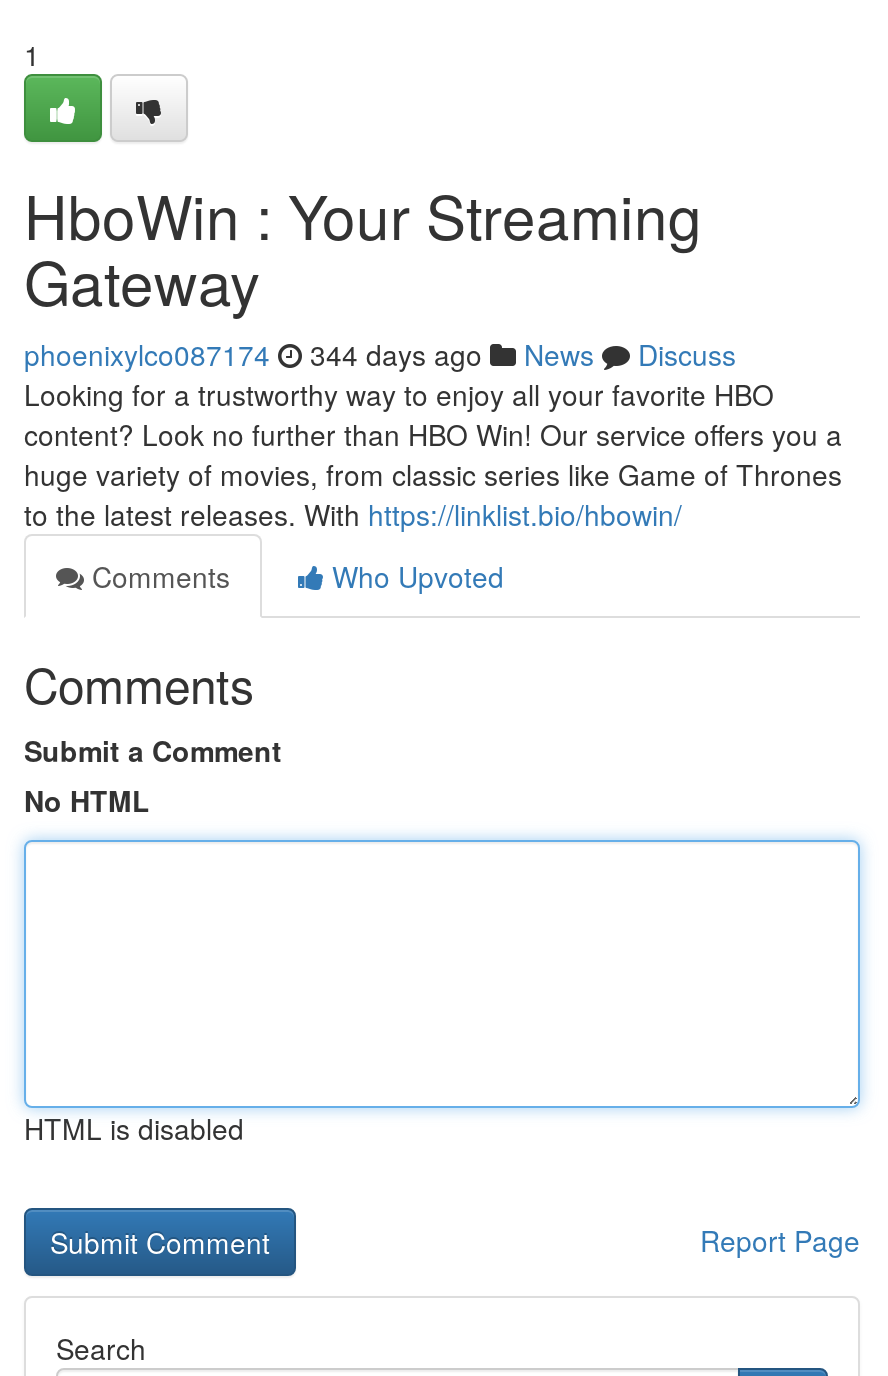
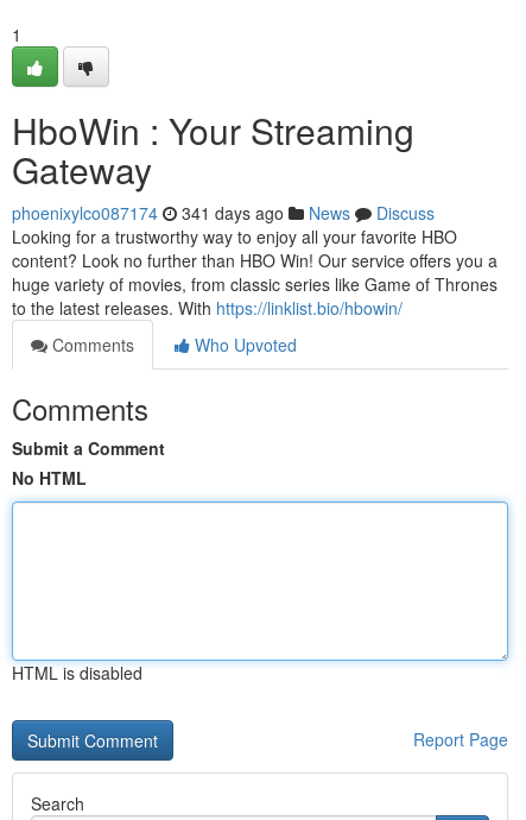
- phoenixylco087174 344 days ago News Discuss
+ phoenixylco087174 341 days ago News Discuss
